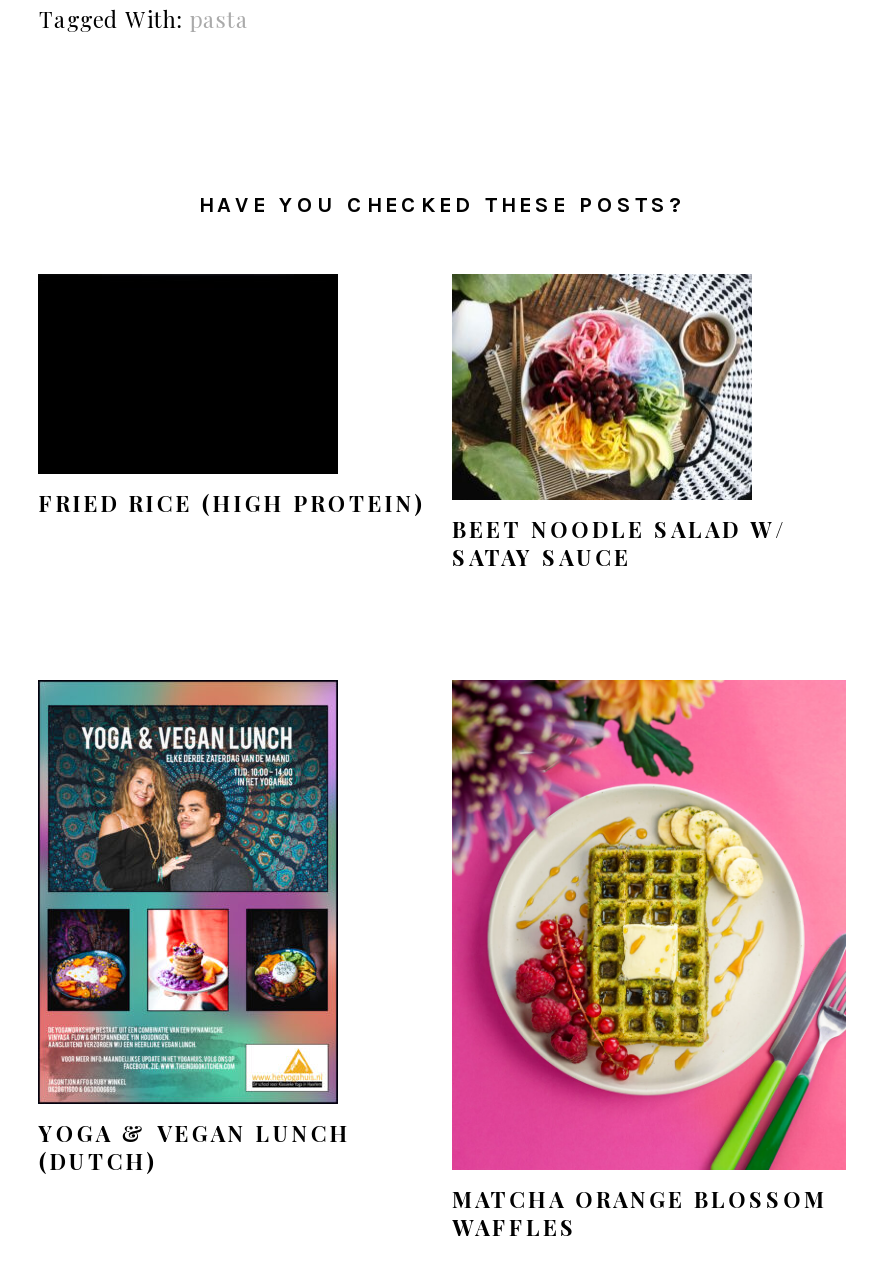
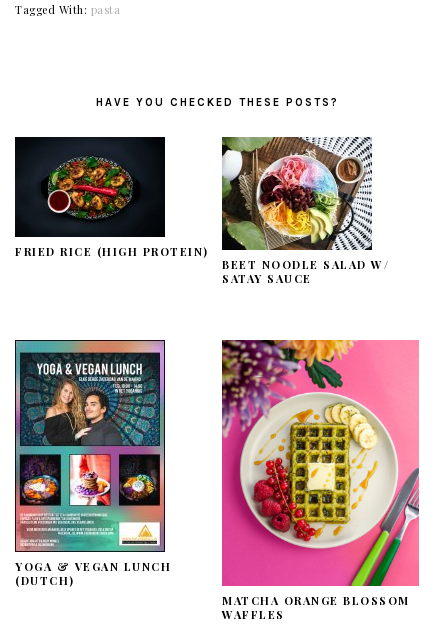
+ [image]
